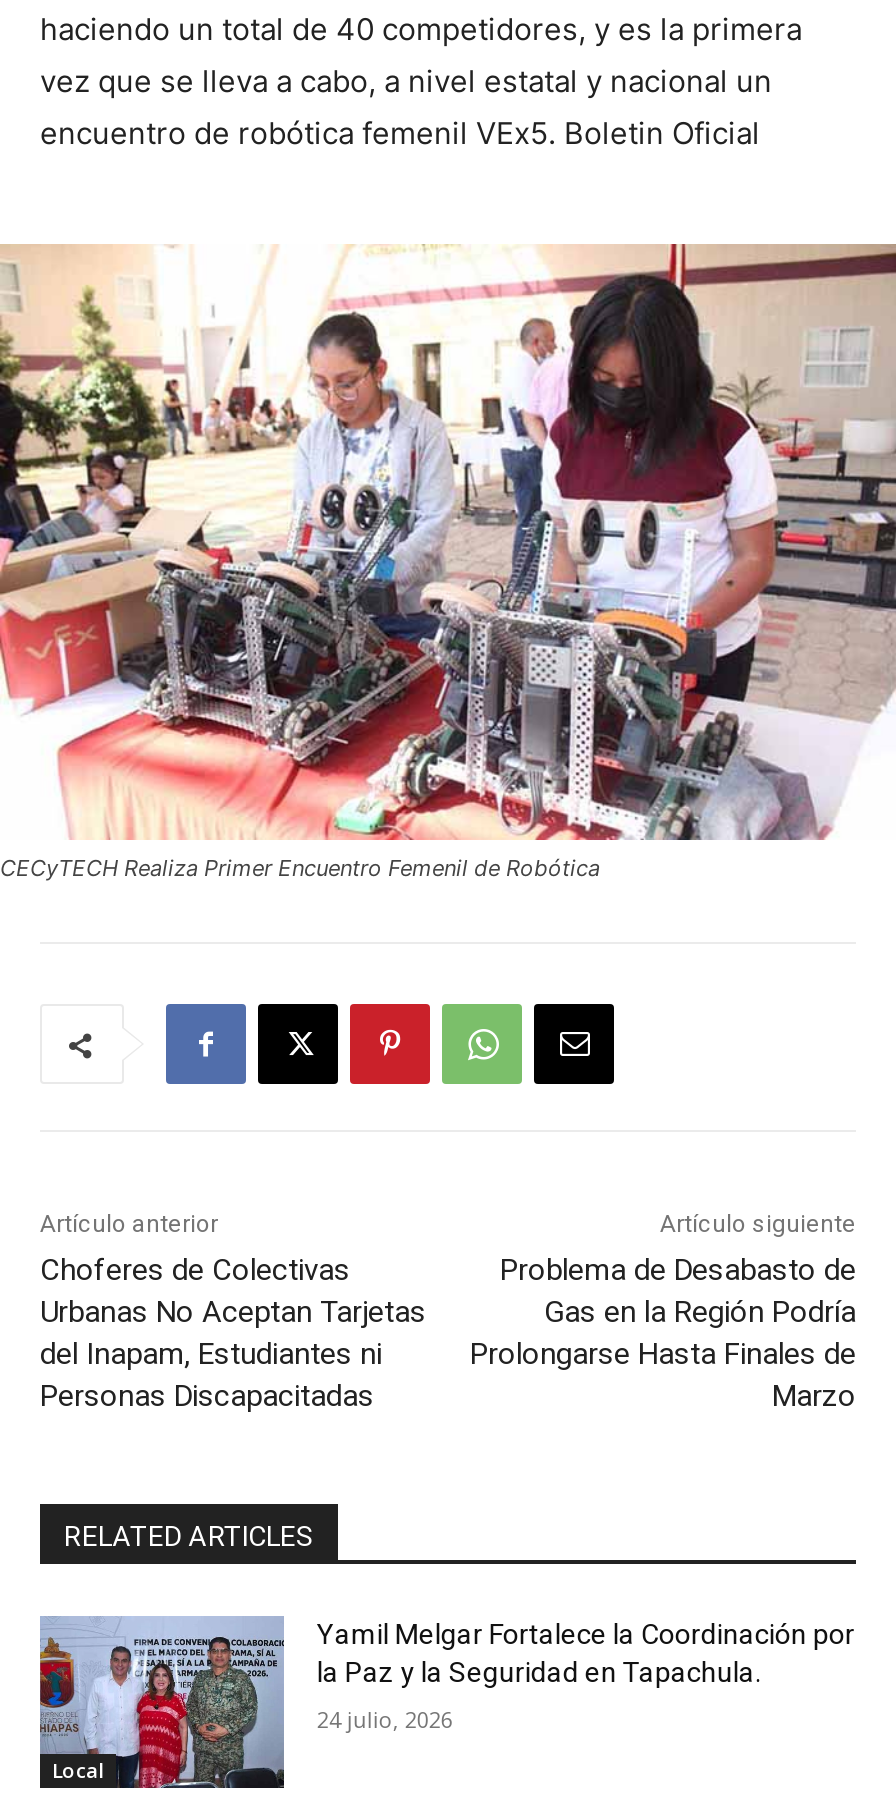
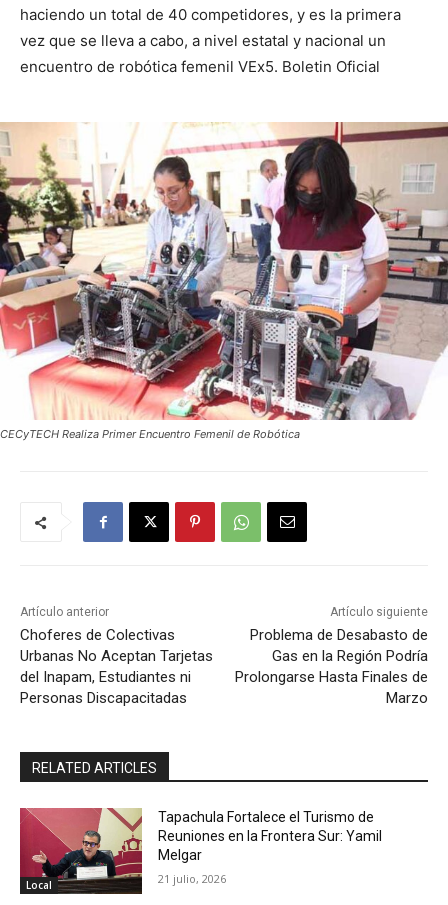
- [image]
- Yamil Melgar Fortalece la Coordinación por
- la Paz y la Seguridad en Tapachula.
+ [image]
+ Tapachula Fortalece el Turismo de
+ Reuniones en la Frontera Sur: Yamil
+ Melgar

- 24 julio, 2026
+ 21 julio, 2026
